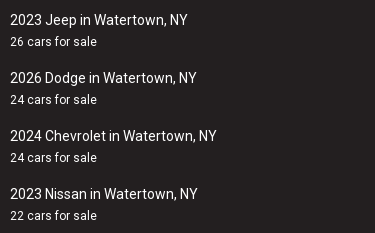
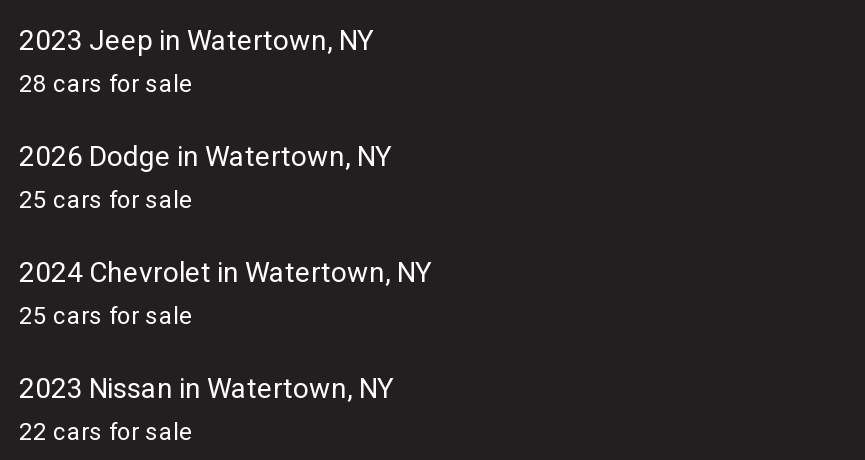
- 26 cars for sale
+ 28 cars for sale

- 24 cars for sale
+ 25 cars for sale

- 24 cars for sale
+ 25 cars for sale
